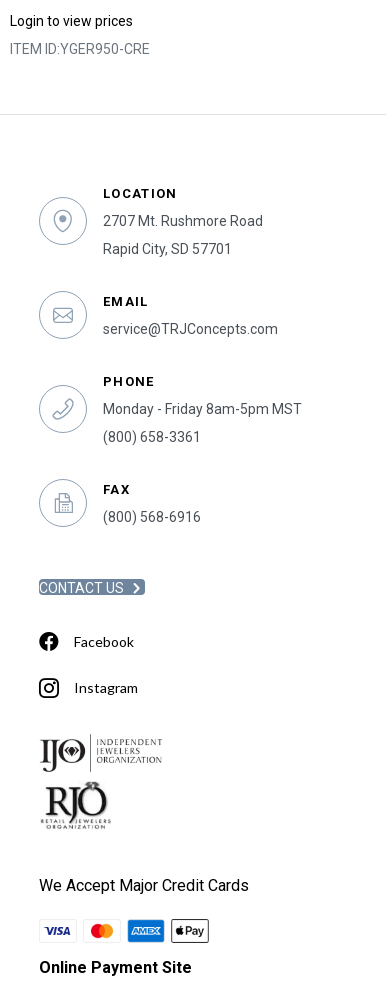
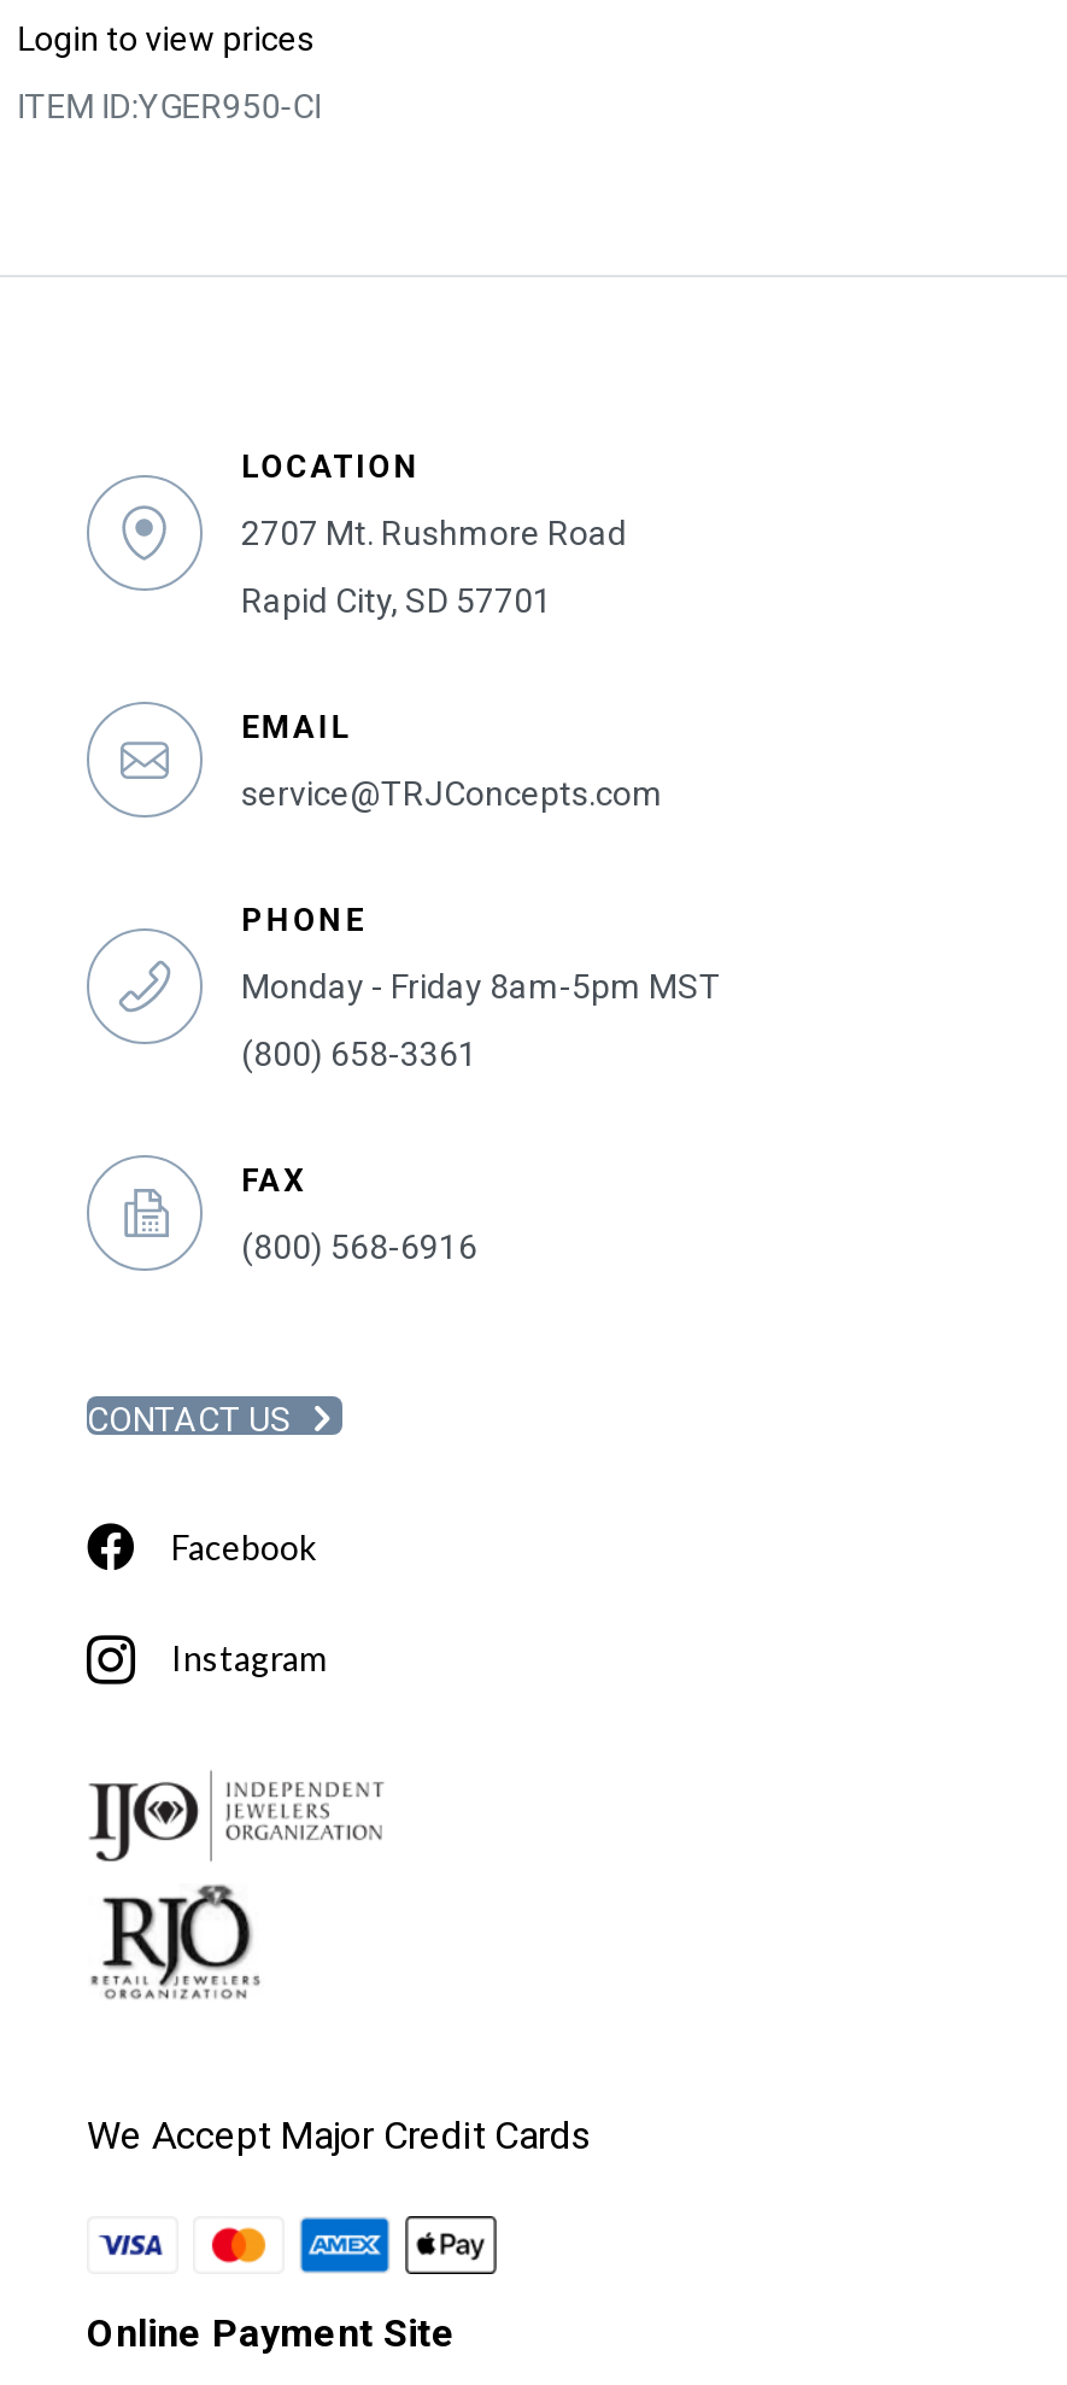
- ITEM ID:YGER950-CRE
+ ITEM ID:YGER950-CI
